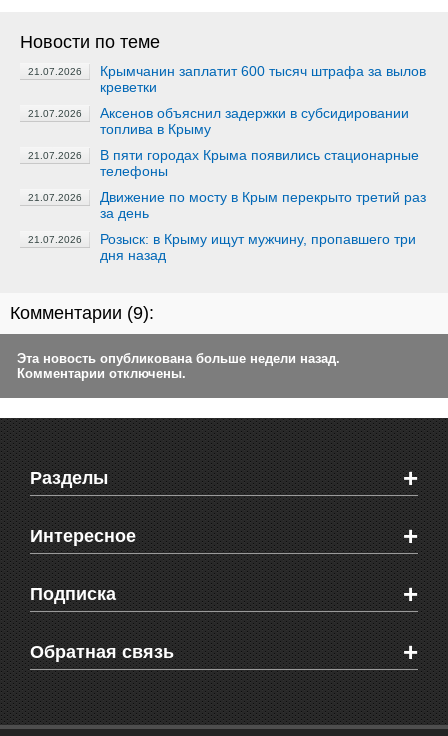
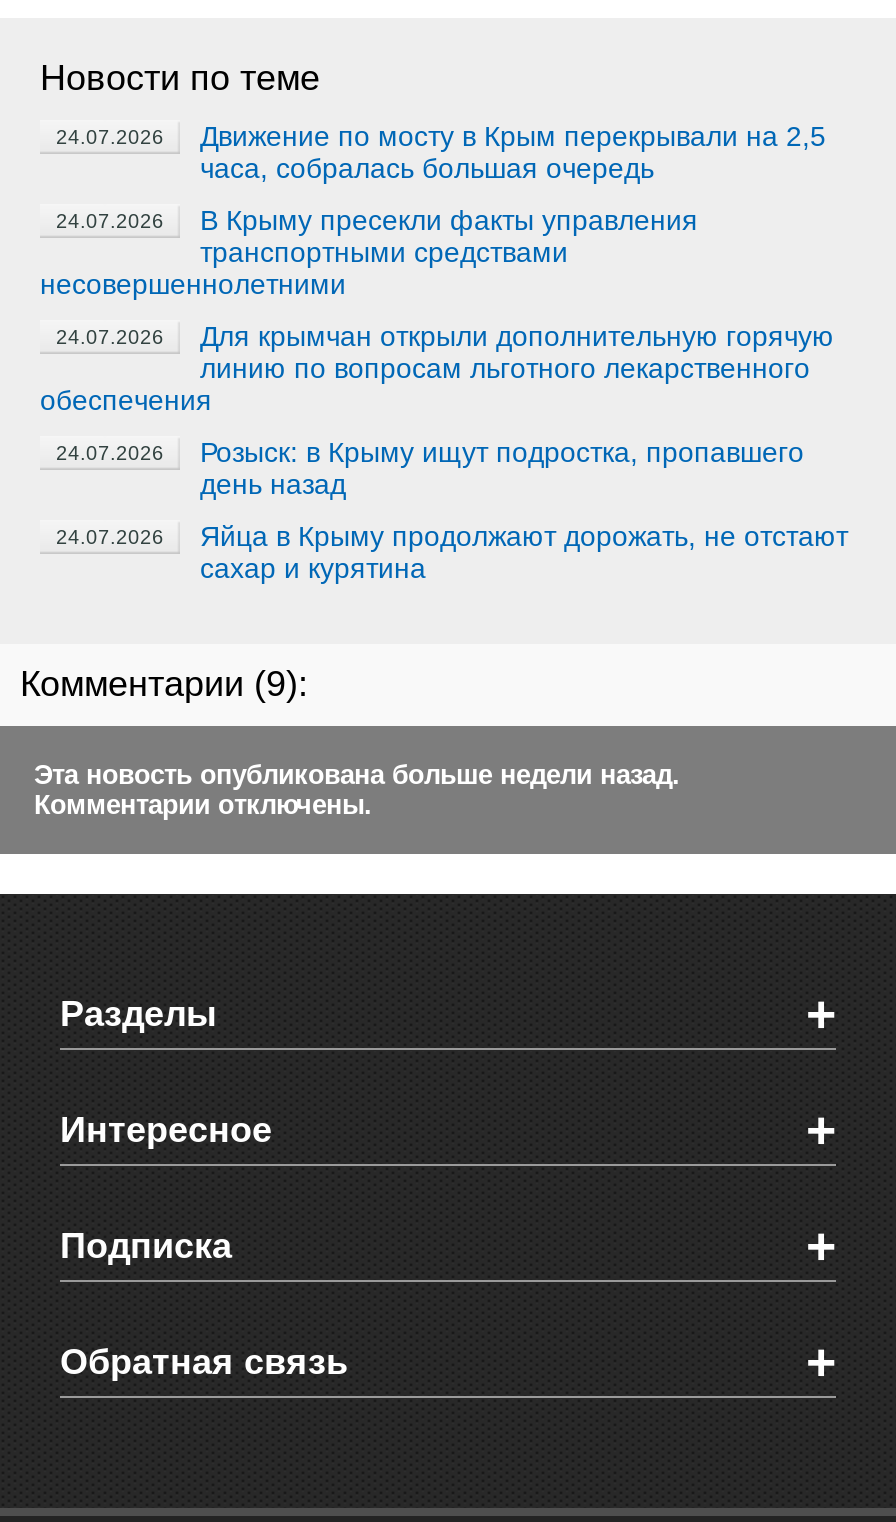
- 21.07.2026
- Крымчанин заплатит 600 тысяч штрафа за вылов
- креветки
+ 24.07.2026
+ Движение по мосту в Крым перекрывали на 2,5
+ часа, собралась большая очередь

- 21.07.2026
- Аксенов объяснил задержки в субсидировании
- топлива в Крыму
+ 24.07.2026
+ В Крыму пресекли факты управления
+ транспортными средствами
+ несовершеннолетними

- 21.07.2026
- В пяти городах Крыма появились стационарные
- телефоны
+ 24.07.2026
+ Для крымчан открыли дополнительную горячую
+ линию по вопросам льготного лекарственного
+ обеспечения

- 21.07.2026
- Движение по мосту в Крым перекрыто третий раз
- за день
+ 24.07.2026
+ Розыск: в Крыму ищут подростка, пропавшего
+ день назад

- 21.07.2026
- Розыск: в Крыму ищут мужчину, пропавшего три
- дня назад
+ 24.07.2026
+ Яйца в Крыму продолжают дорожать, не отстают
+ сахар и курятина
